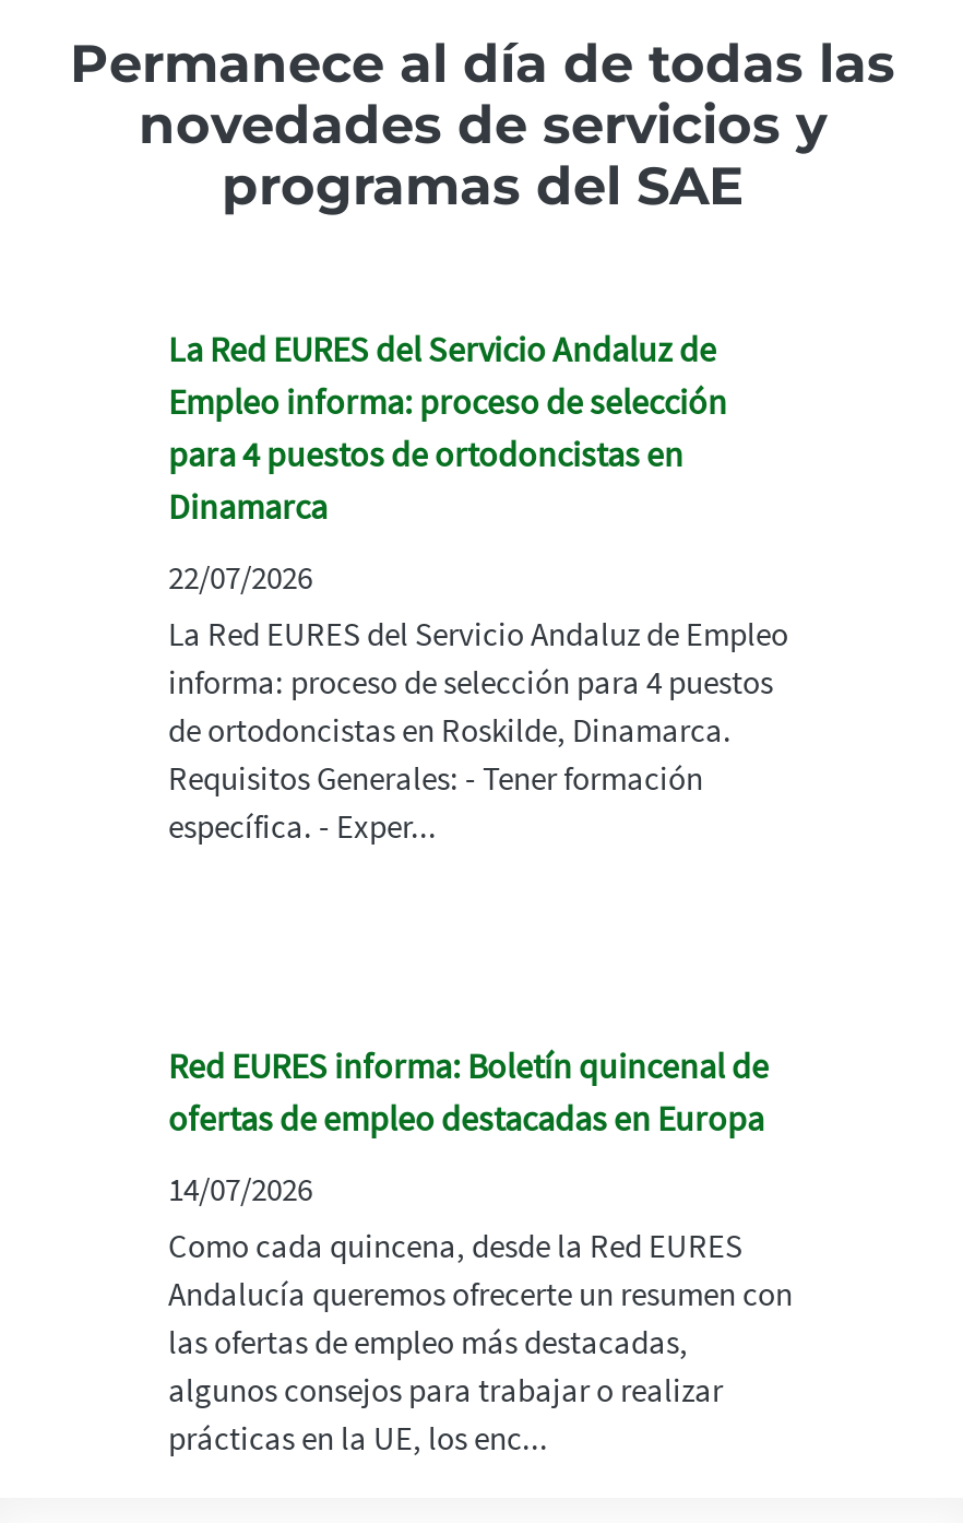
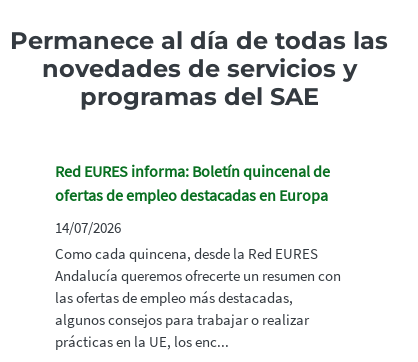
- La Red EURES del Servicio Andaluz de
- Empleo informa: proceso de selección
- para 4 puestos de ortodoncistas en
- Dinamarca
- 22/07/2026
- La Red EURES del Servicio Andaluz de Empleo
- informa: proceso de selección para 4 puestos
- de ortodoncistas en Roskilde, Dinamarca.
- Requisitos Generales: - Tener formación
- específica. - Exper...
